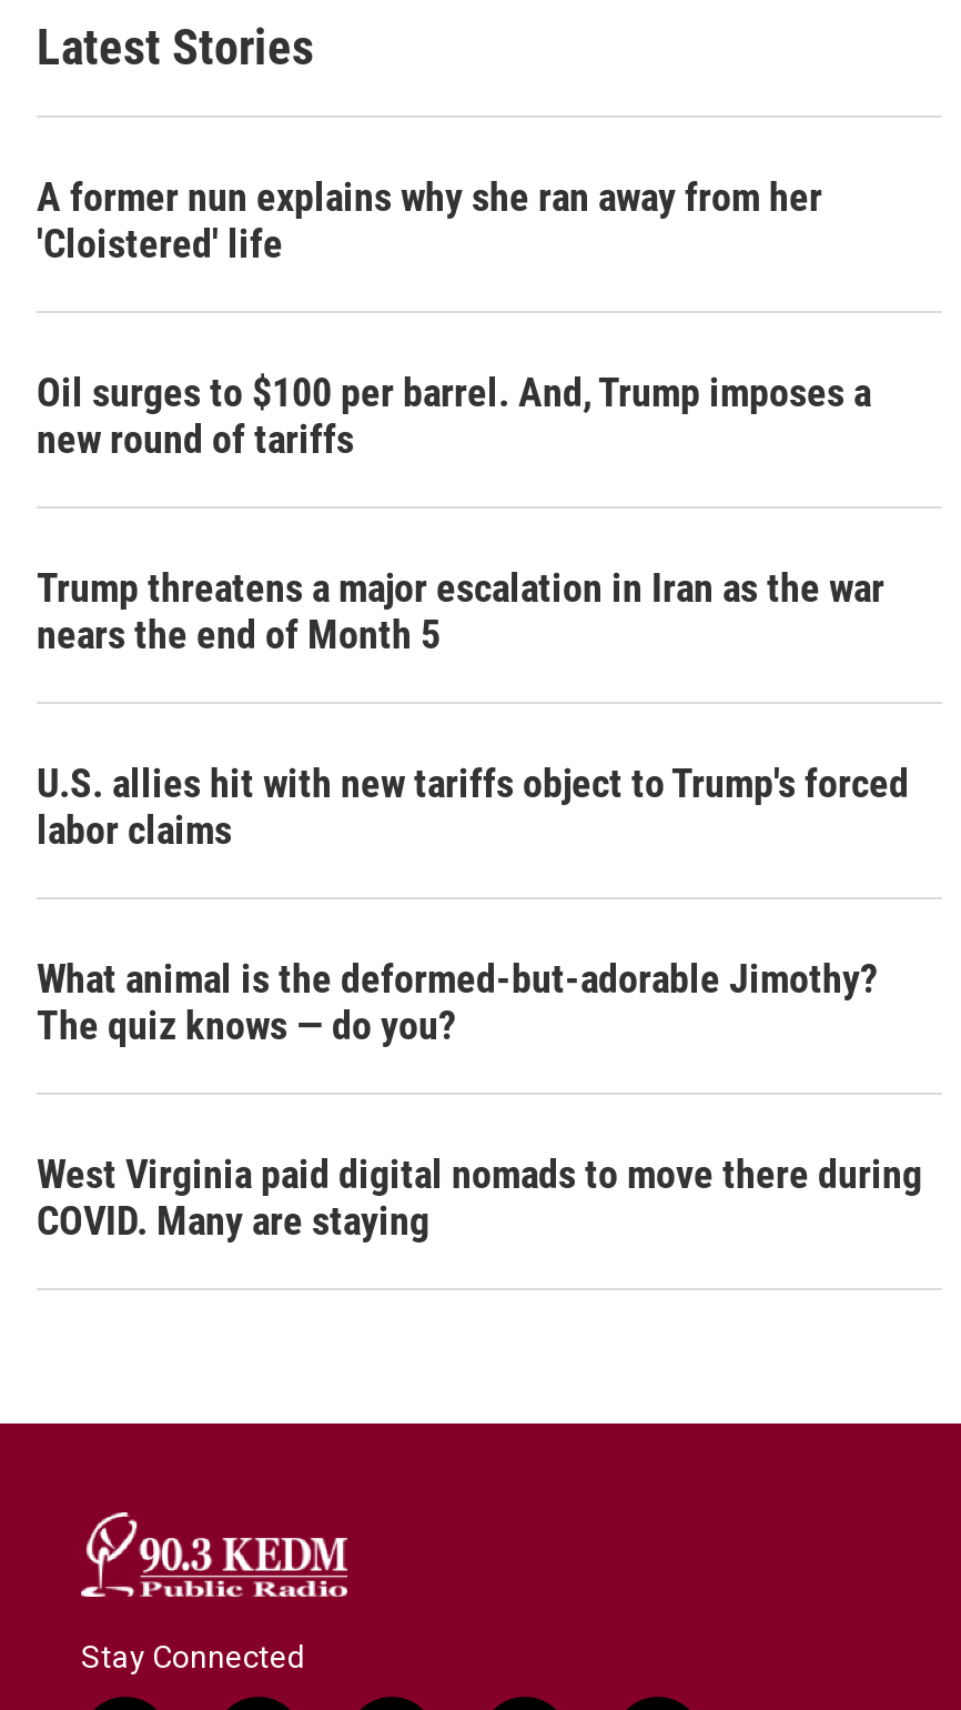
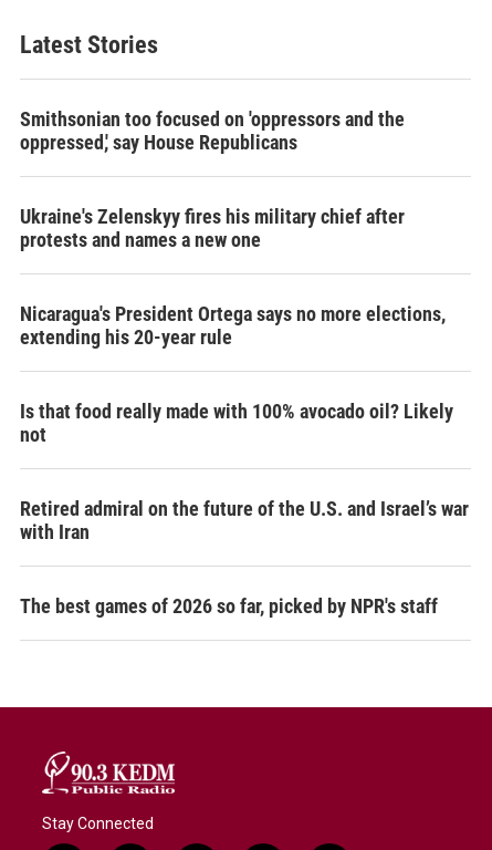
- A former nun explains why she ran away from her
- 'Cloistered' life
+ Smithsonian too focused on 'oppressors and the
+ oppressed,' say House Republicans

- Oil surges to $100 per barrel. And, Trump imposes a
- new round of tariffs
+ Ukraine's Zelenskyy fires his military chief after
+ protests and names a new one

- Trump threatens a major escalation in Iran as the war
- nears the end of Month 5
+ Nicaragua's President Ortega says no more elections,
+ extending his 20-year rule

- U.S. allies hit with new tariffs object to Trump's forced
- labor claims
+ Is that food really made with 100% avocado oil? Likely
+ not

- What animal is the deformed-but-adorable Jimothy?
- The quiz knows — do you?
+ Retired admiral on the future of the U.S. and Israel’s war
+ with Iran

- West Virginia paid digital nomads to move there during
- COVID. Many are staying
+ The best games of 2026 so far, picked by NPR's staff
